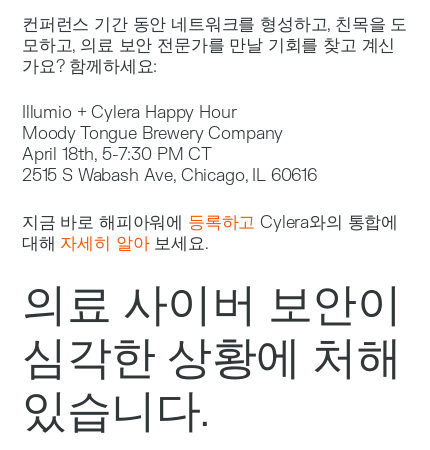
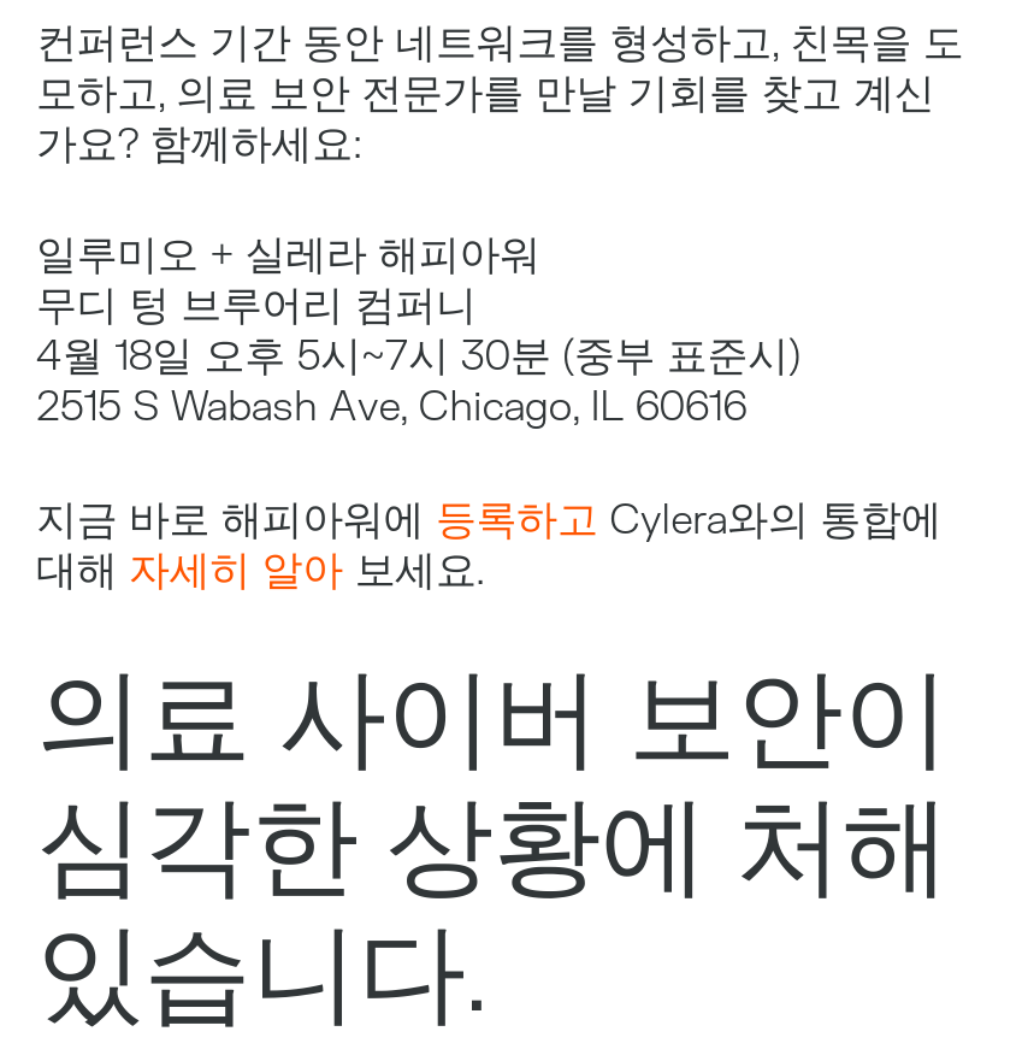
- Illumio + Cylera Happy Hour
- Moody Tongue Brewery Company
- April 18th, 5-7:30 PM CT
+ 일루미오 + 실레라 해피아워
+ 무디 텅 브루어리 컴퍼니
+ 4월 18일 오후 5시~7시 30분 (중부 표준시)
